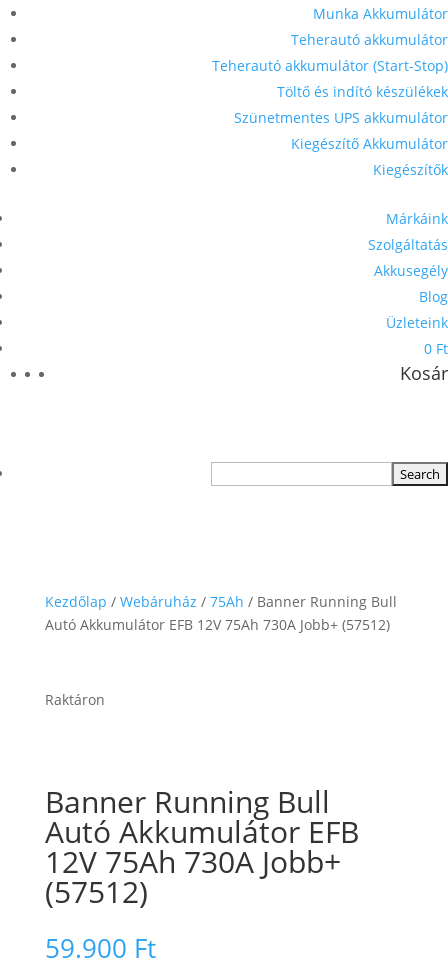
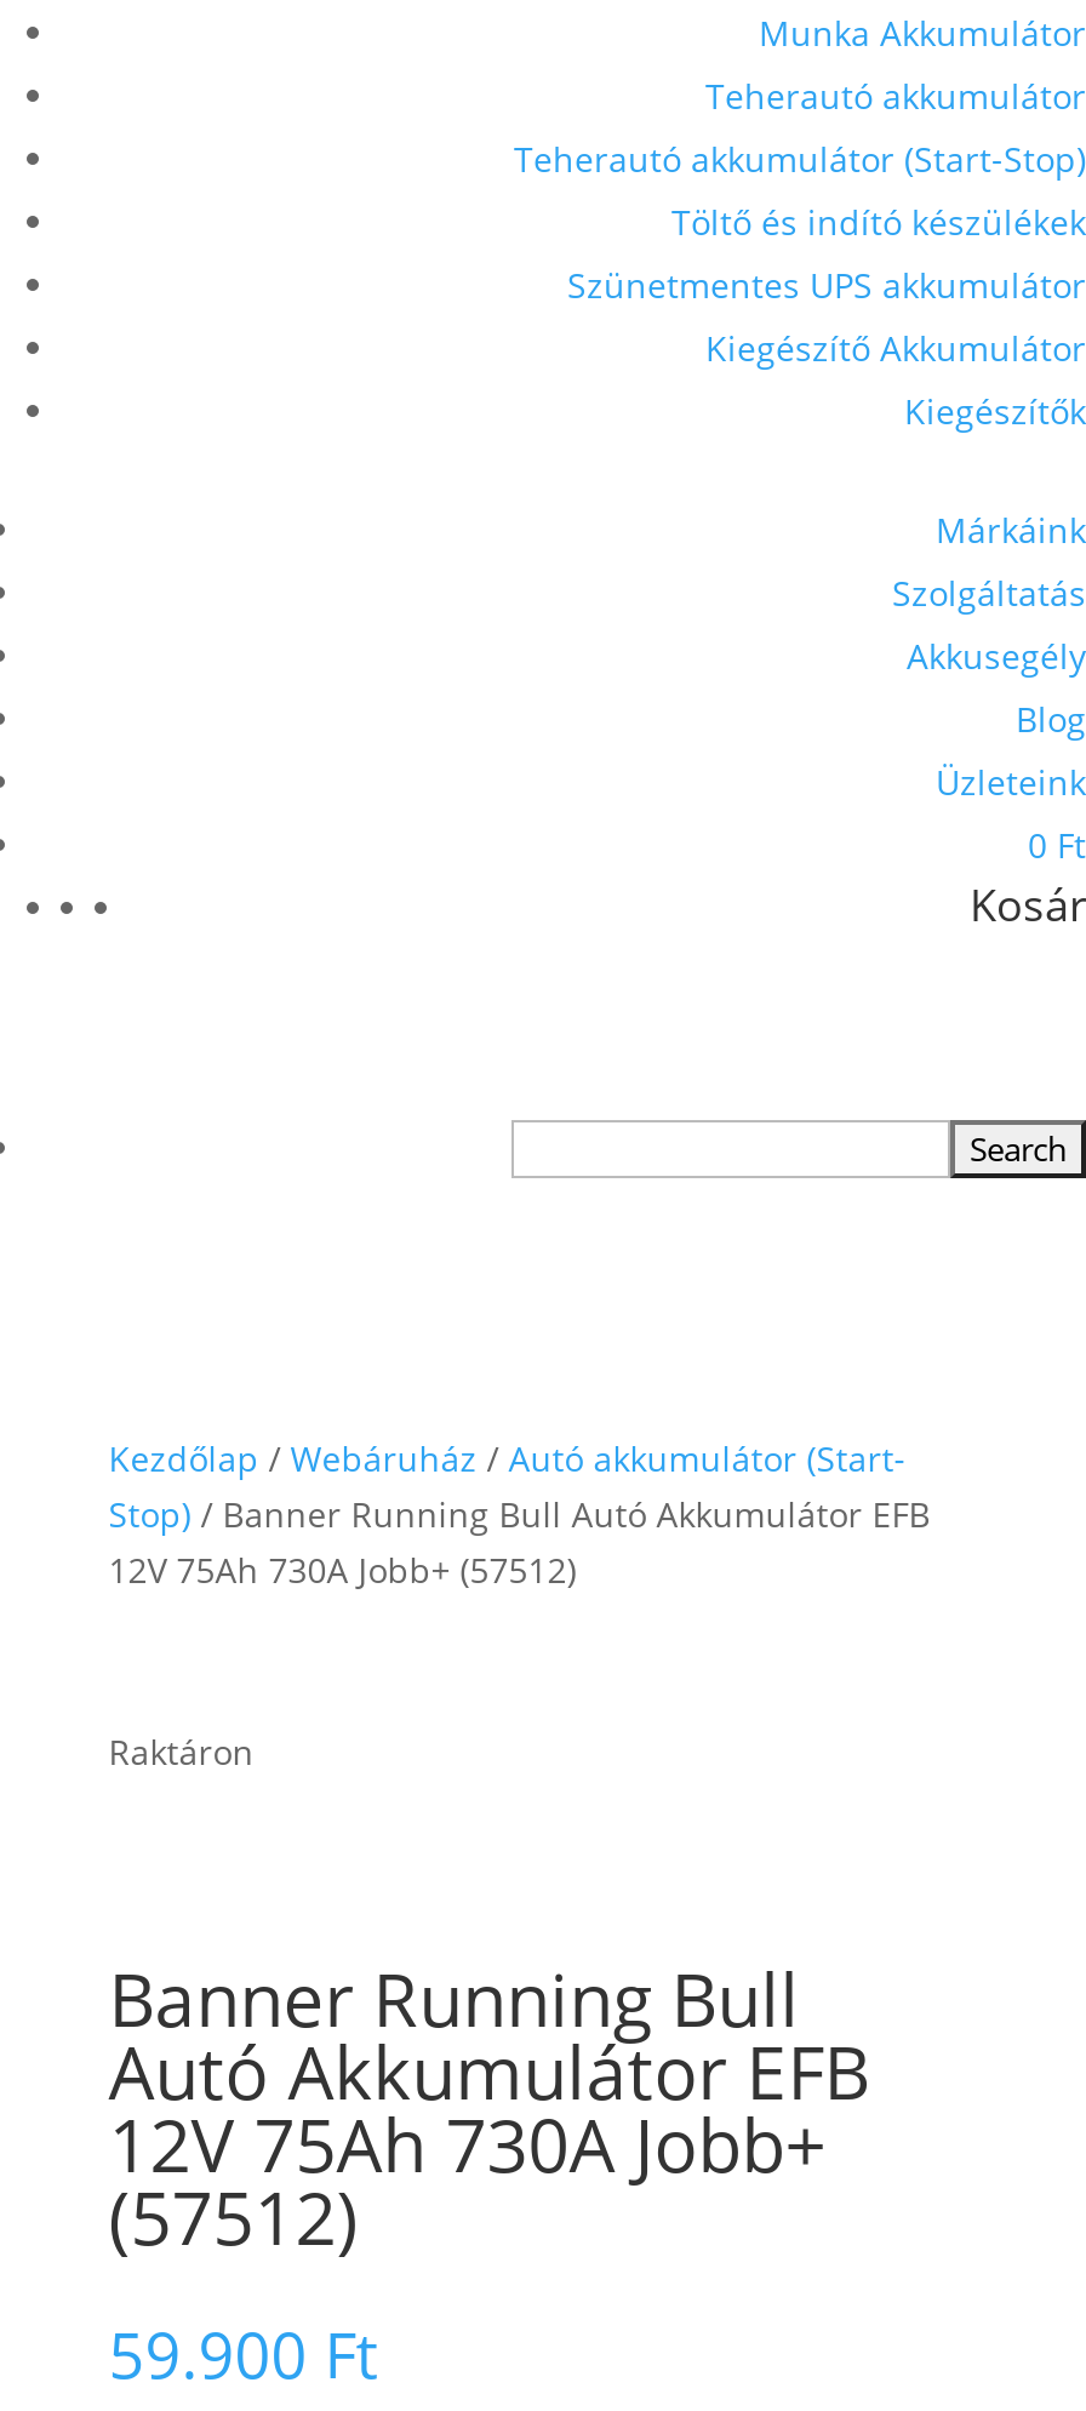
- Kezdőlap / Webáruház / 75Ah / Banner Running Bull
- Autó Akkumulátor EFB 12V 75Ah 730A Jobb+ (57512)
+ Kezdőlap / Webáruház / Autó akkumulátor (Start-
+ Stop) / Banner Running Bull Autó Akkumulátor EFB
+ 12V 75Ah 730A Jobb+ (57512)
